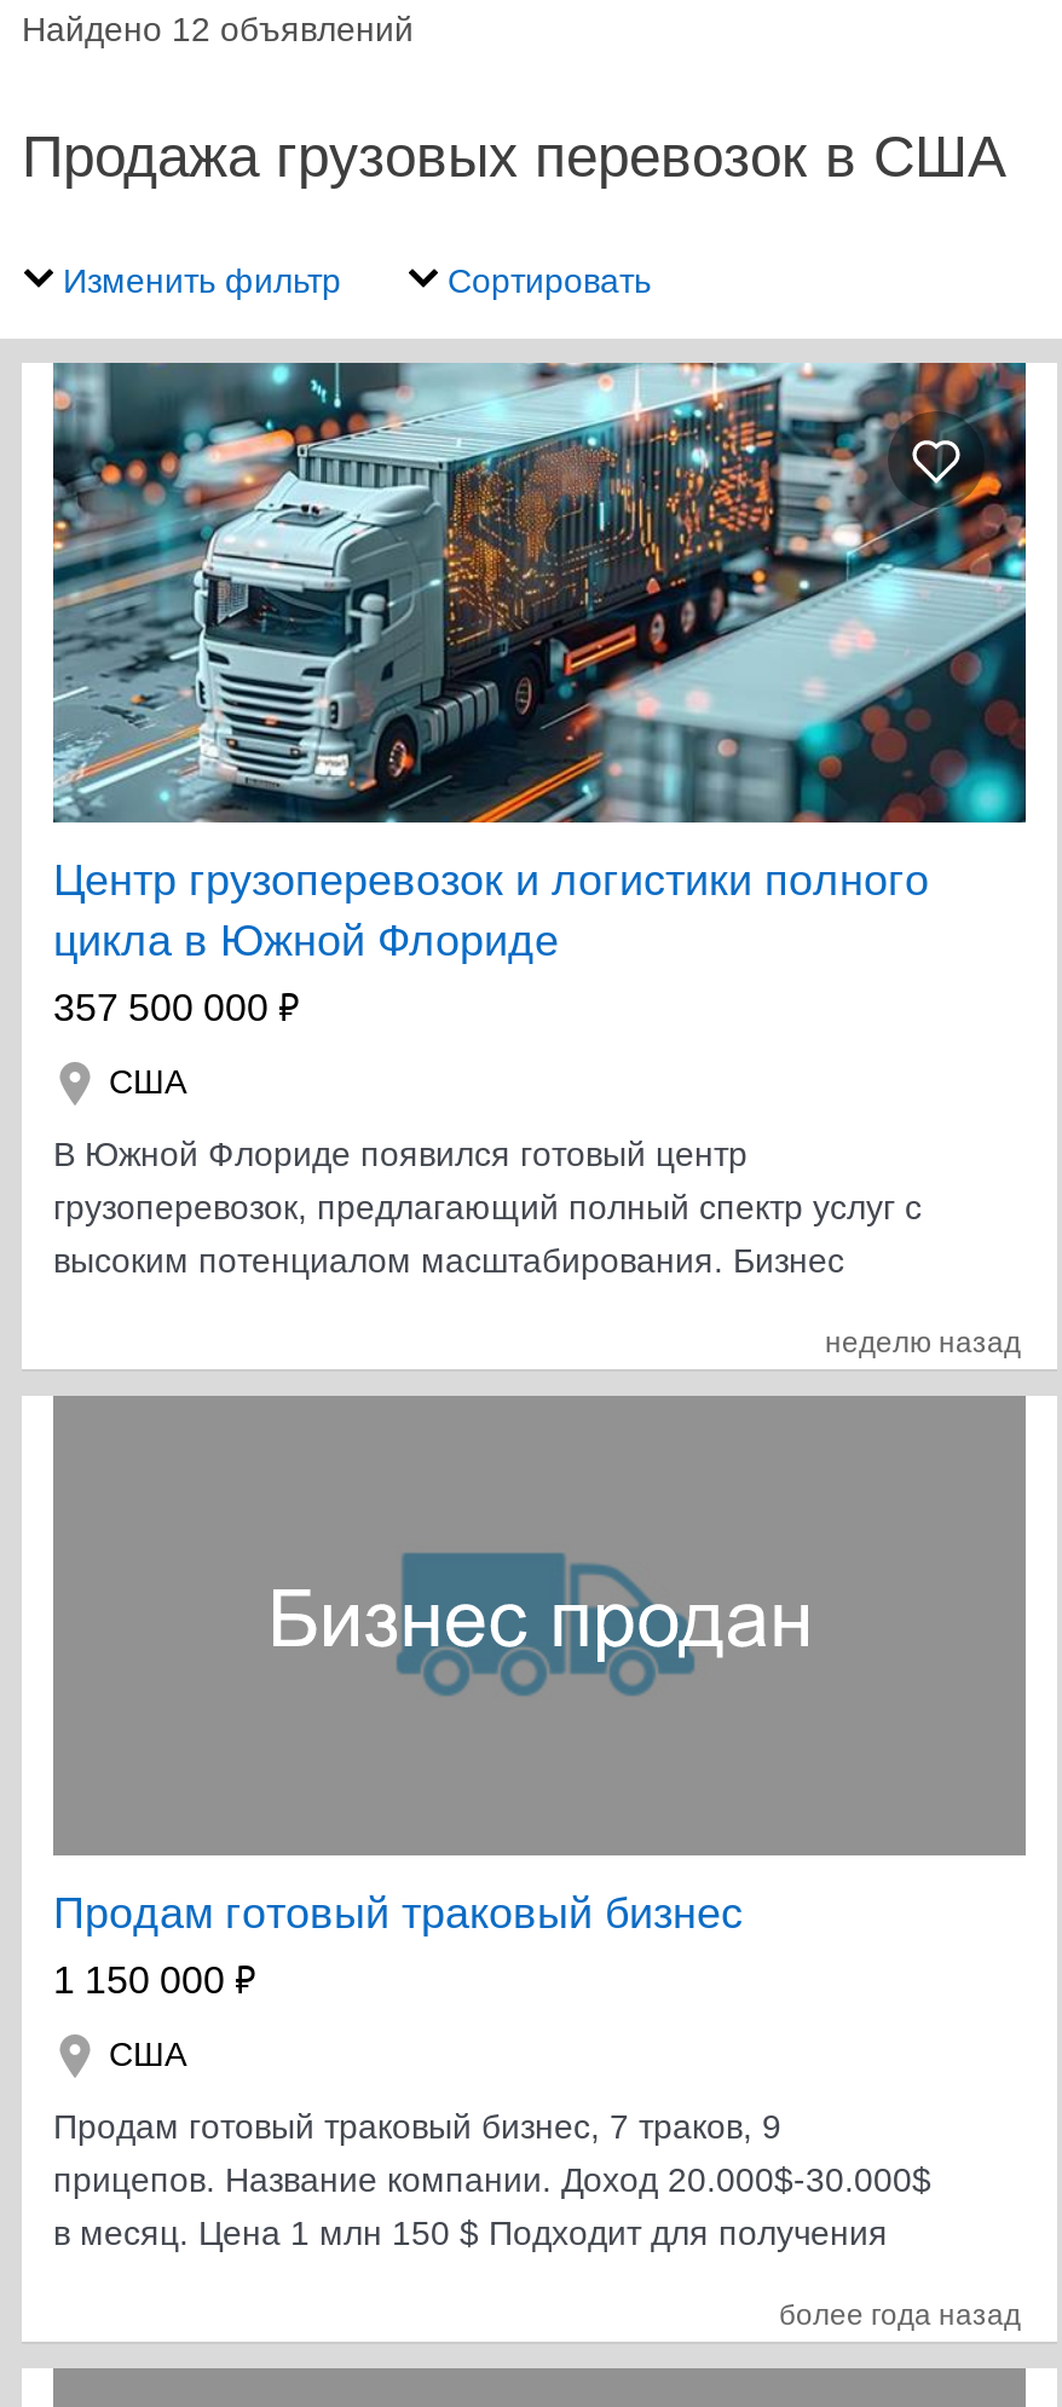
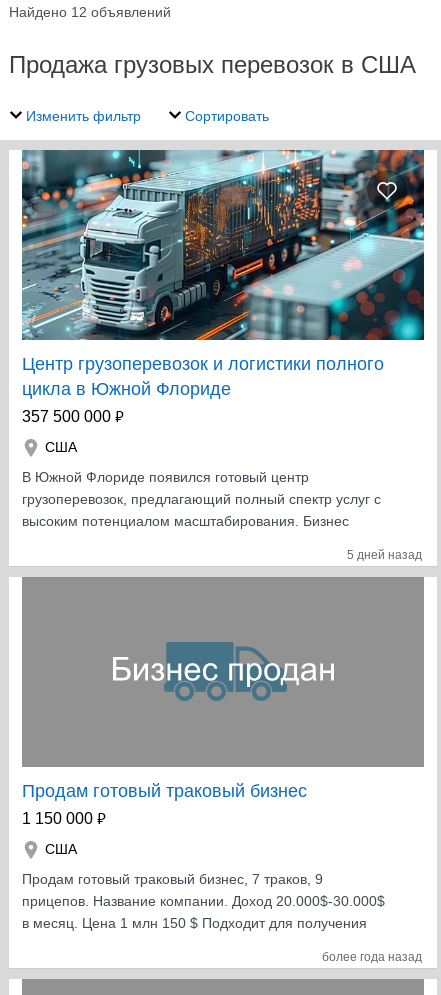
- неделю назад
+ 5 дней назад
